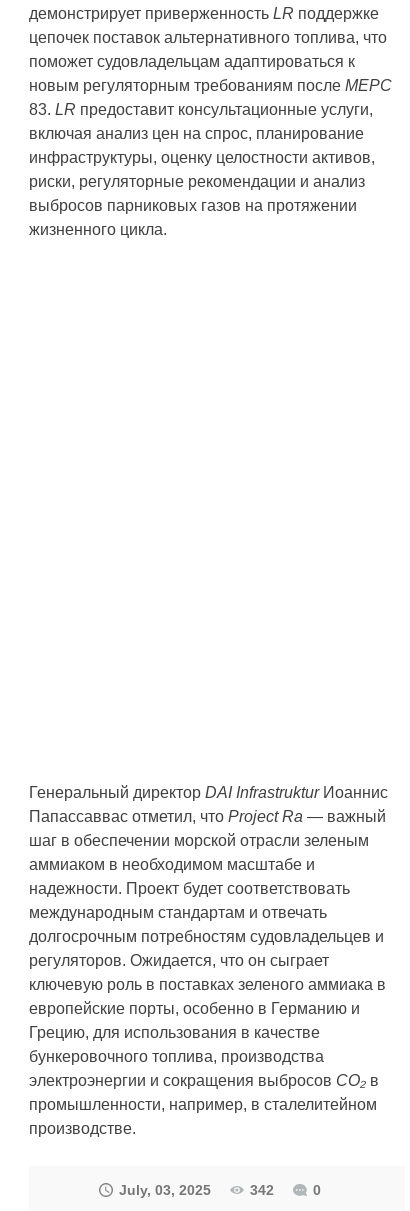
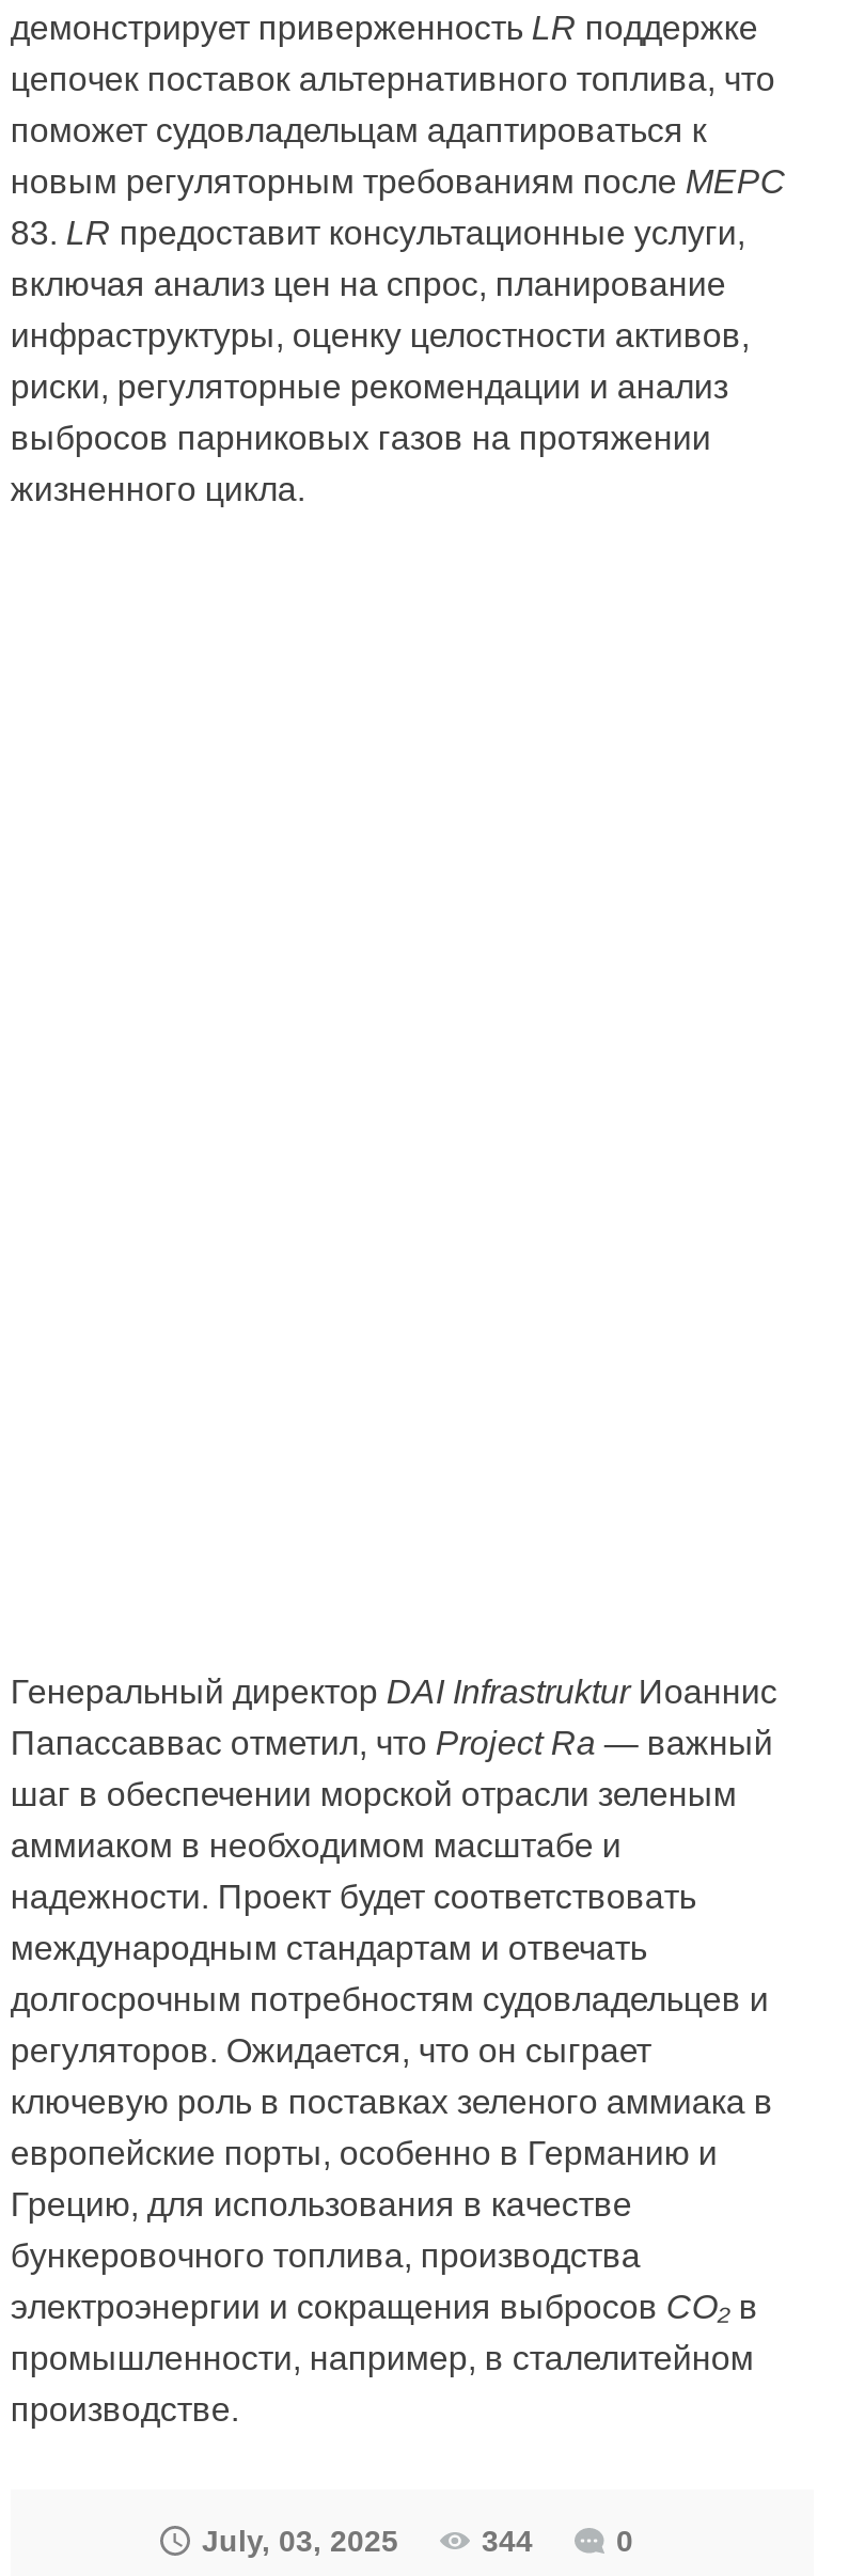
- 342
+ 344
